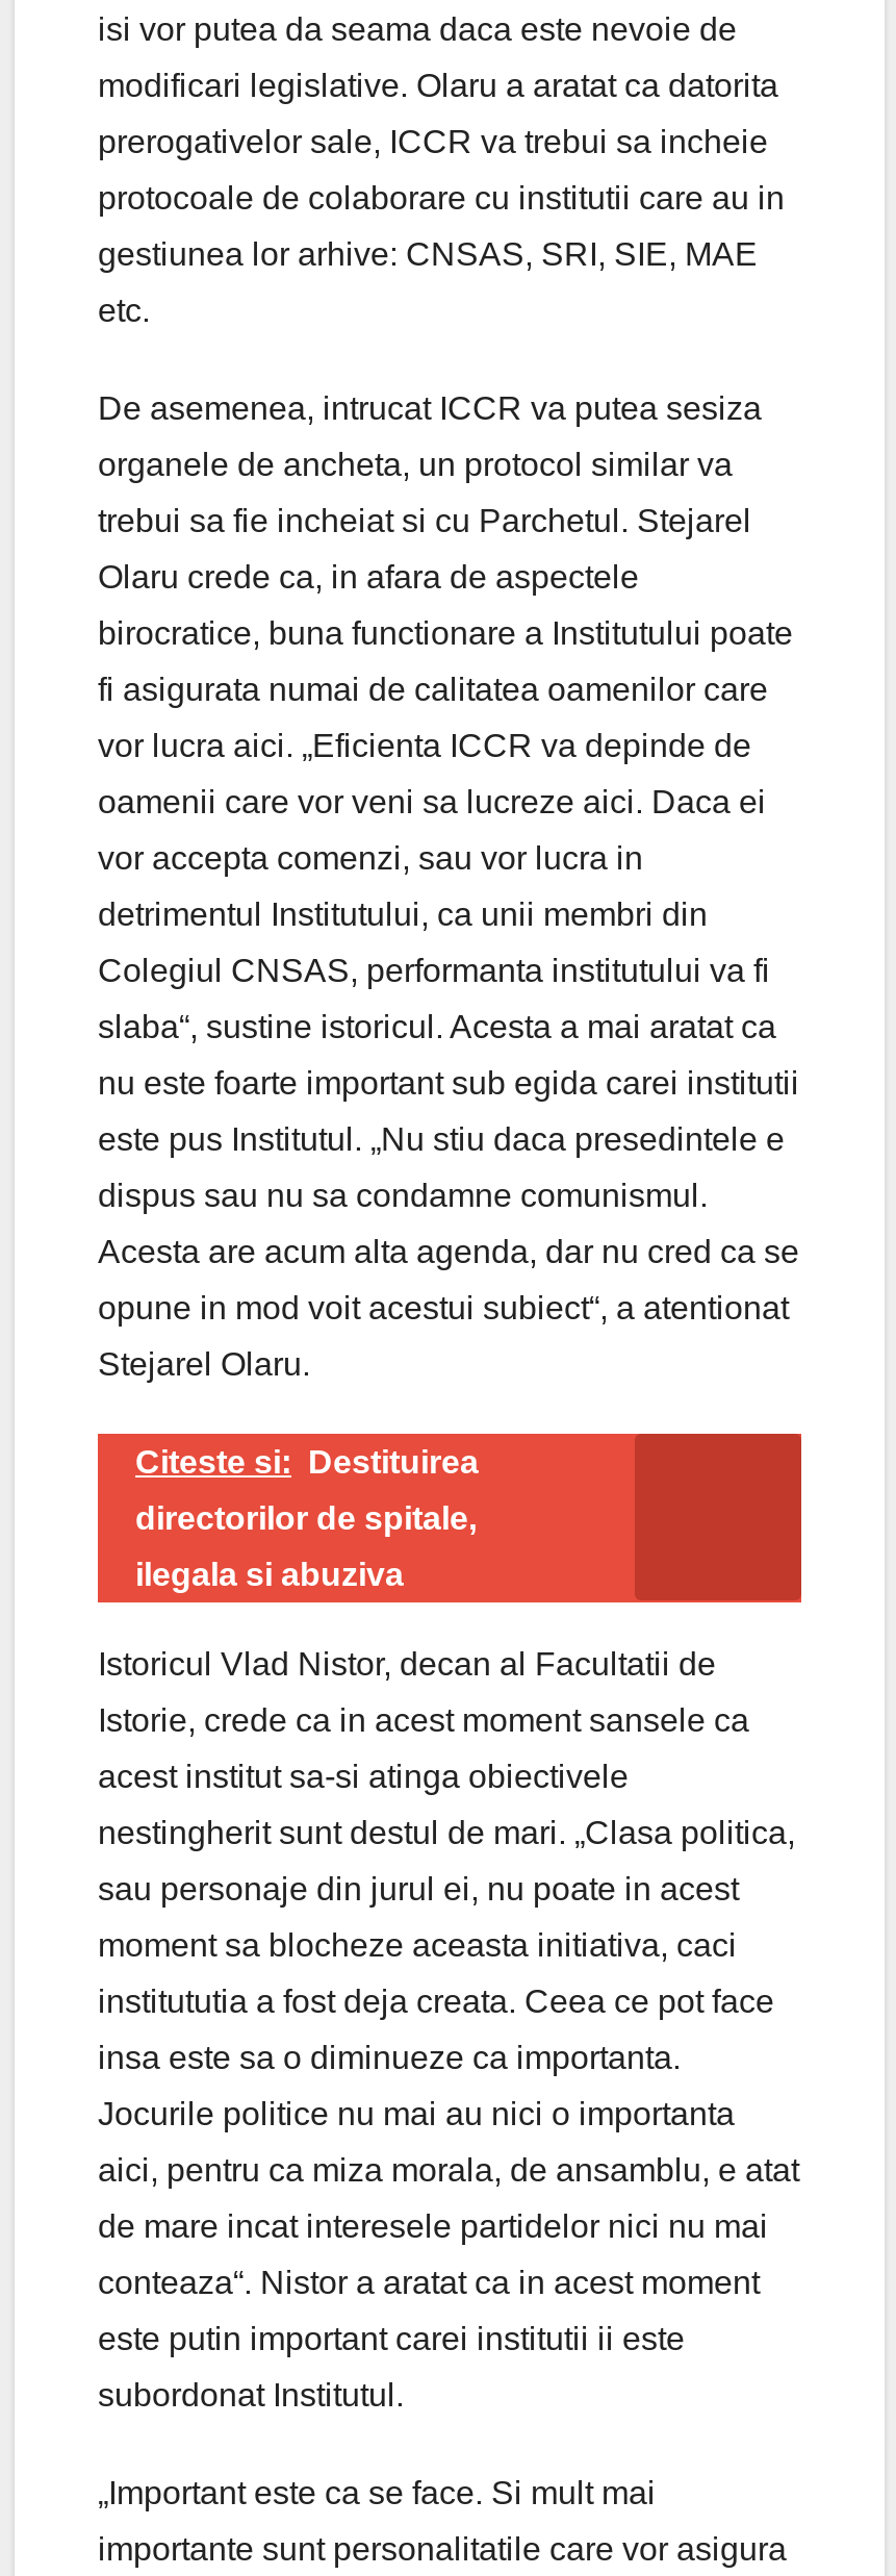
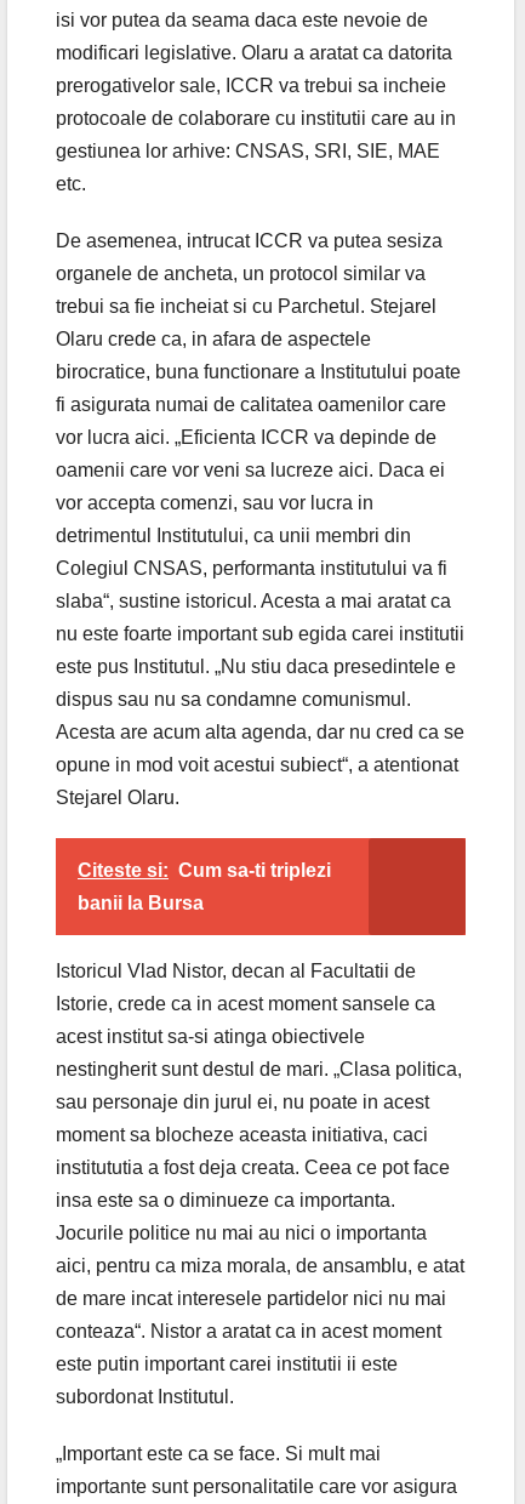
- Citeste si: Destituirea
- directorilor de spitale,
- ilegala si abuziva
+ Citeste si: Cum sa-ti triplezi
+ banii la Bursa
